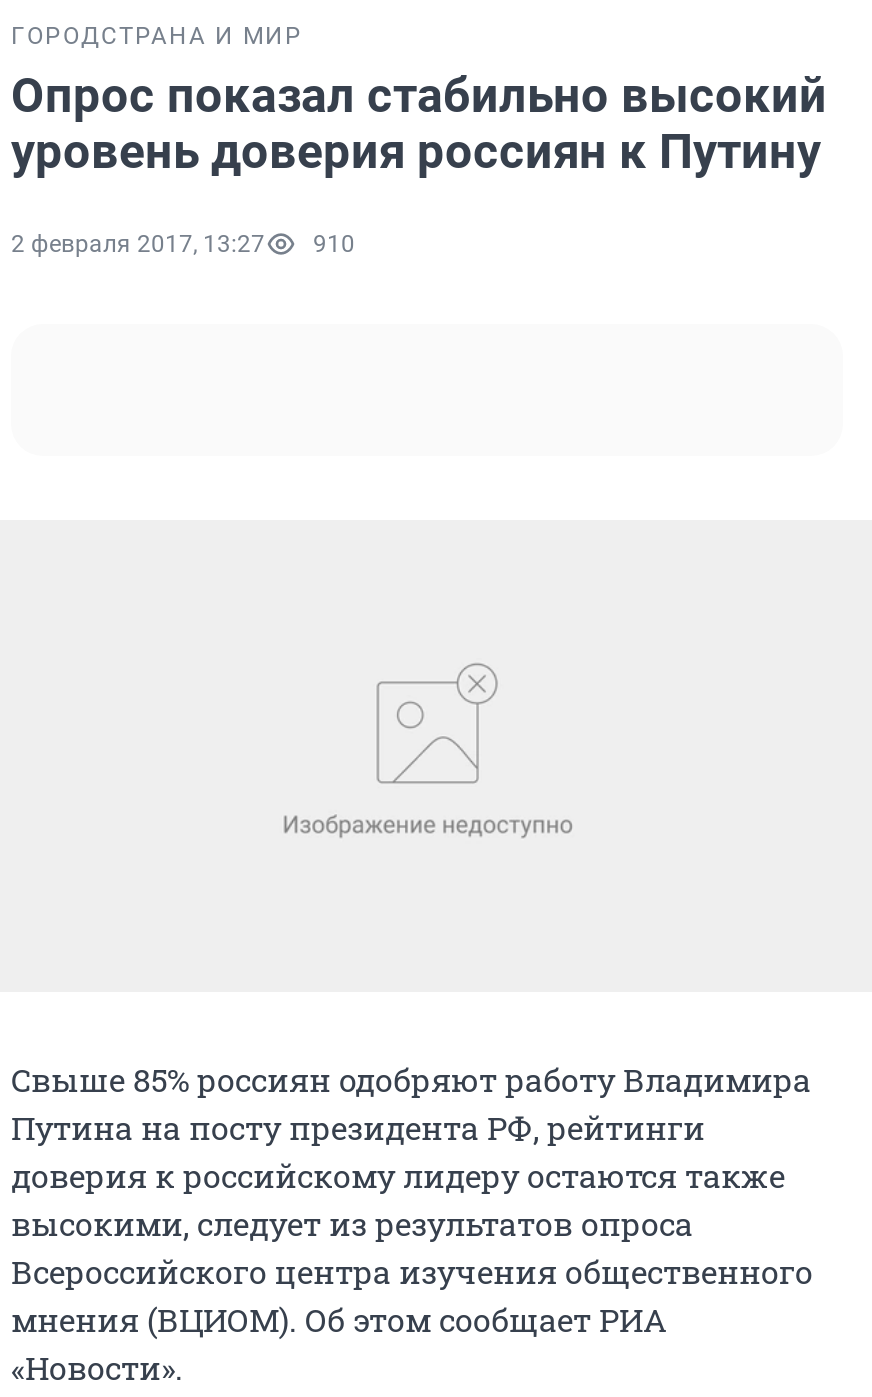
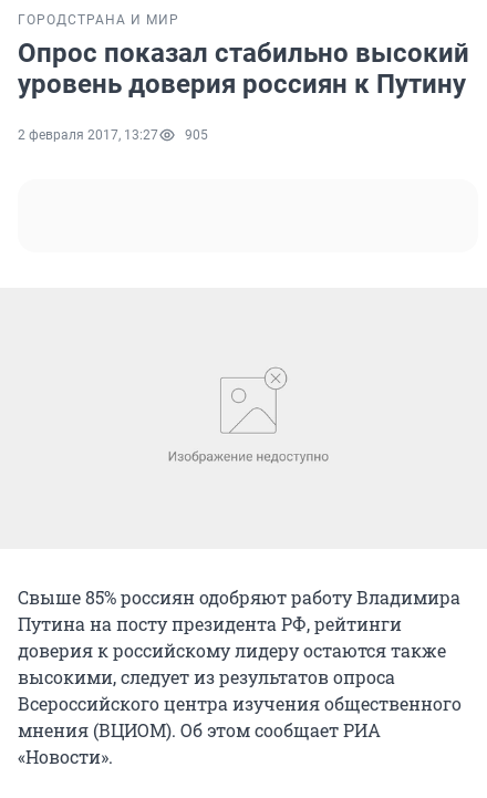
- 2 февраля 2017, 13:27 910
+ 2 февраля 2017, 13:27 905
